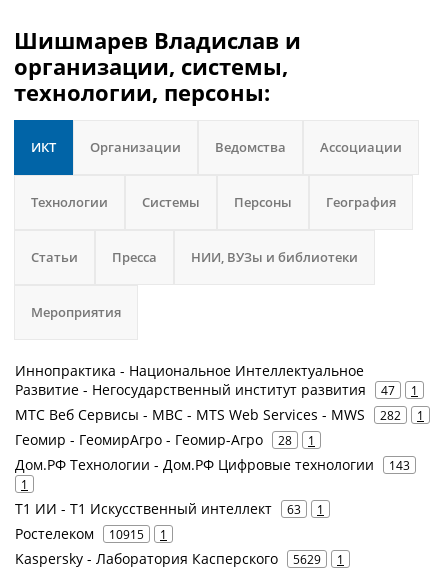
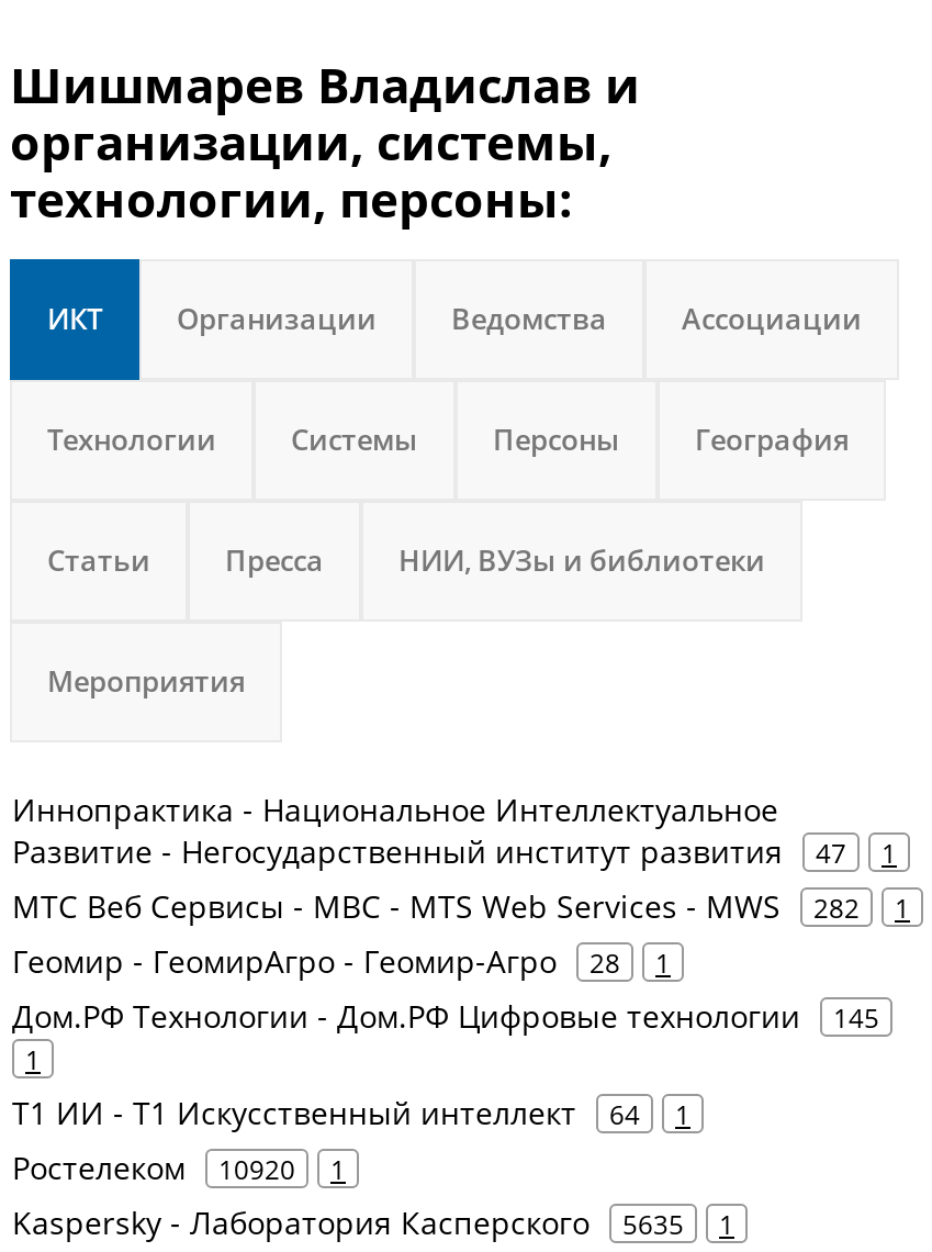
- Дом.РФ Технологии - Дом.РФ Цифровые технологии 143
+ Дом.РФ Технологии - Дом.РФ Цифровые технологии 145

- Т1 ИИ - Т1 Искусственный интеллект 63 1
+ Т1 ИИ - Т1 Искусственный интеллект 64 1

- Ростелеком 10915 1
+ Ростелеком 10920 1

- Kaspersky - Лаборатория Касперского 5629 1
+ Kaspersky - Лаборатория Касперского 5635 1
